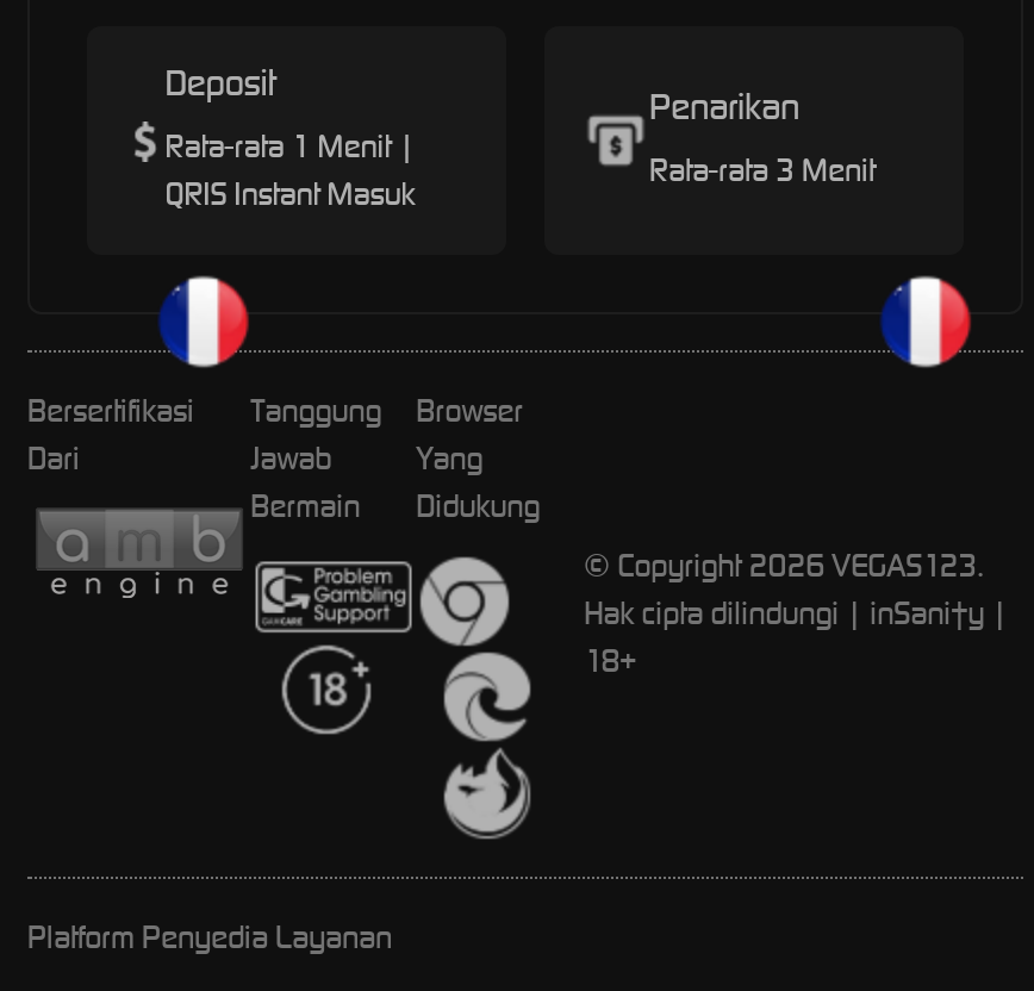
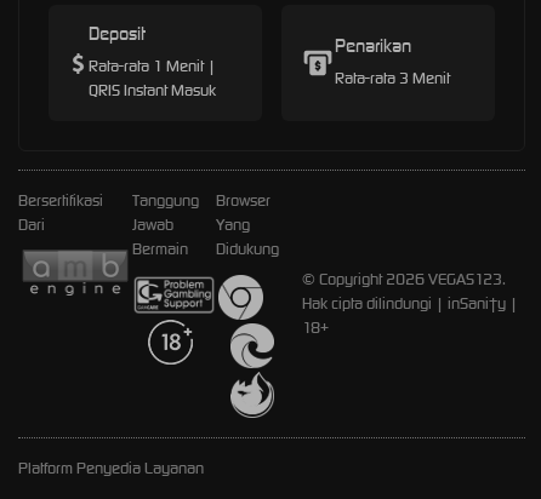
- [image]

- [image]
